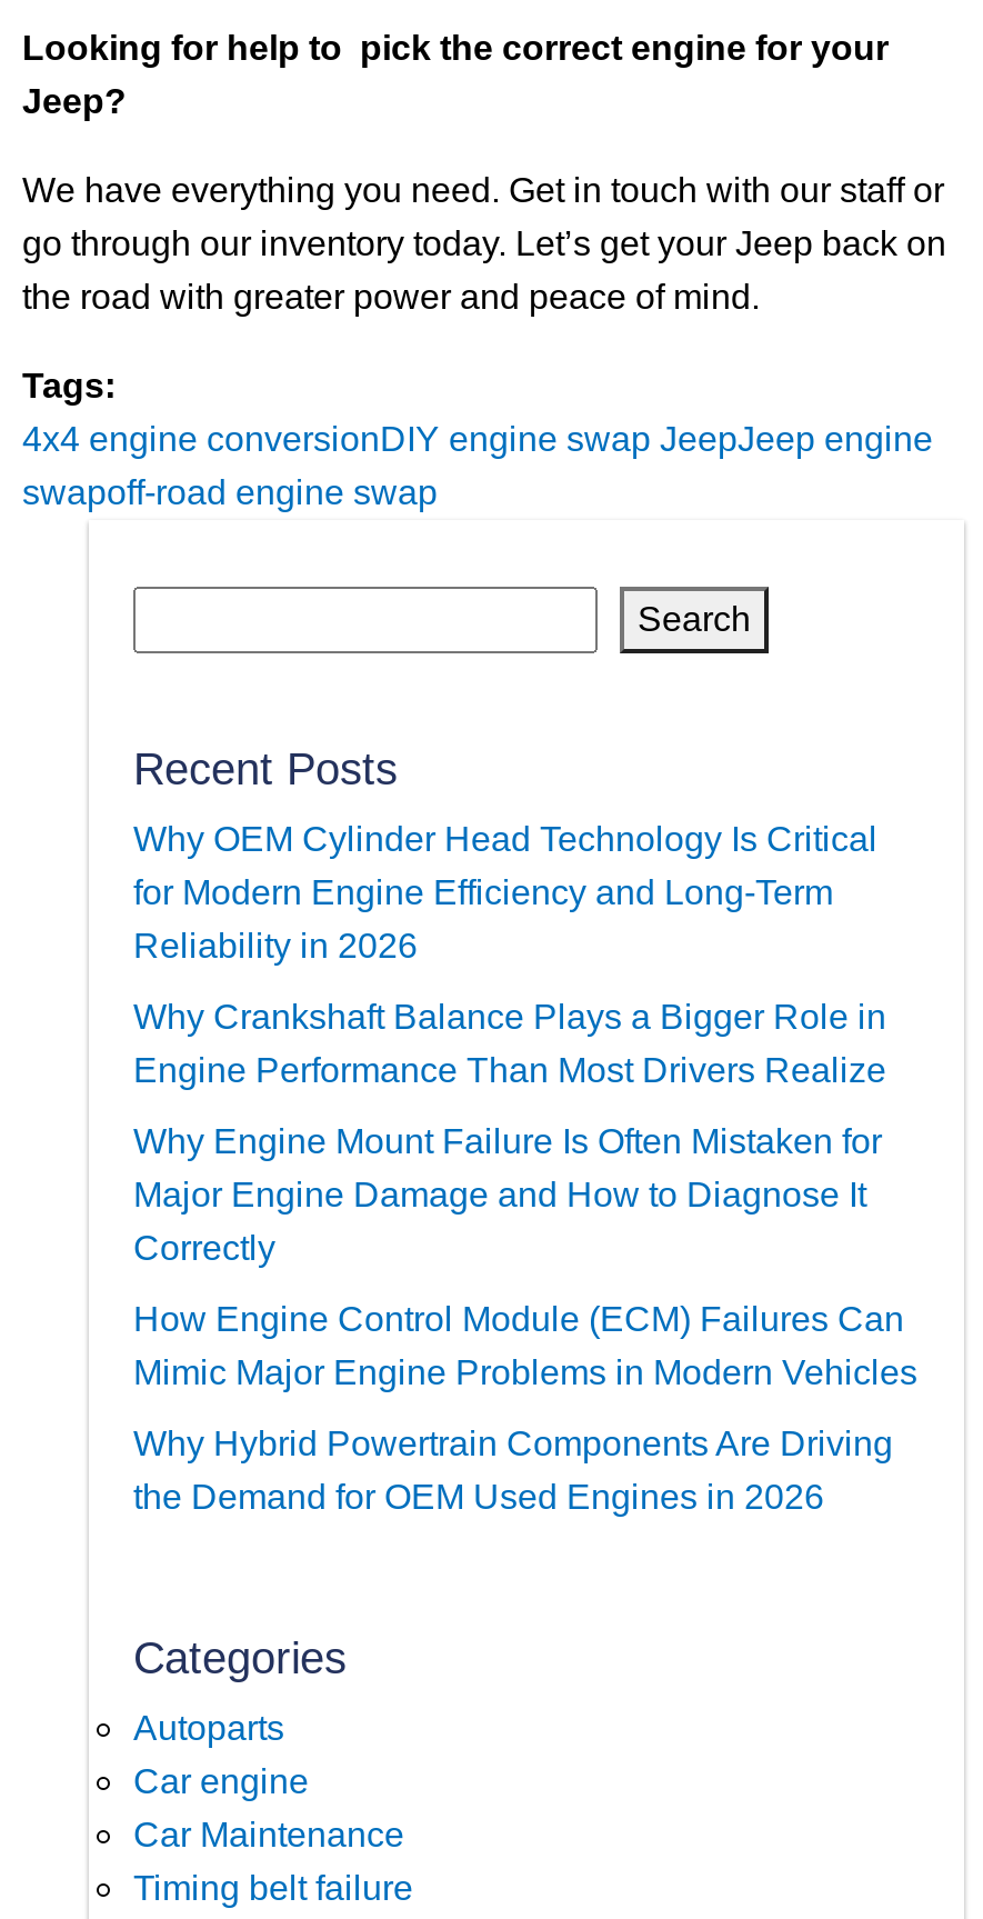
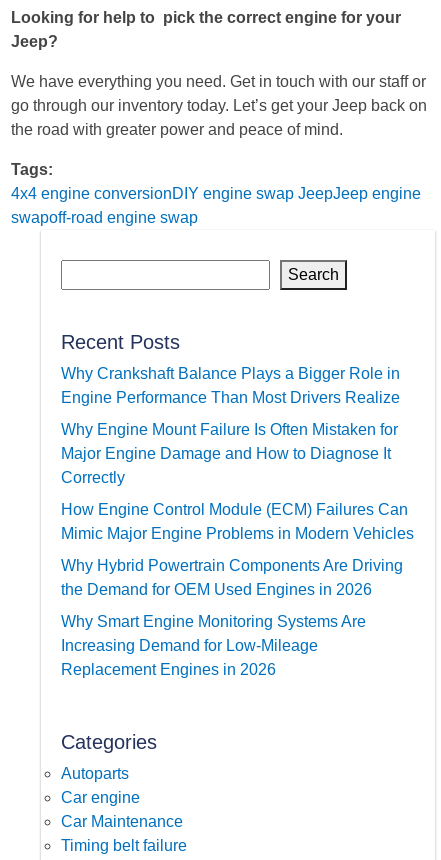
- Why OEM Cylinder Head Technology Is Critical
- for Modern Engine Efficiency and Long-Term
- Reliability in 2026

moved up: Why Crankshaft Balance Plays a Bigger Role in | Engine Performance Than Most Drivers Realize | Why Engine Mount Failure Is Often Mistaken for | ... | Why Hybrid Powertrain Components Are Driving | the Demand for OEM Used Engines in 2026

+ Why Smart Engine Monitoring Systems Are
+ Increasing Demand for Low-Mileage
+ Replacement Engines in 2026
